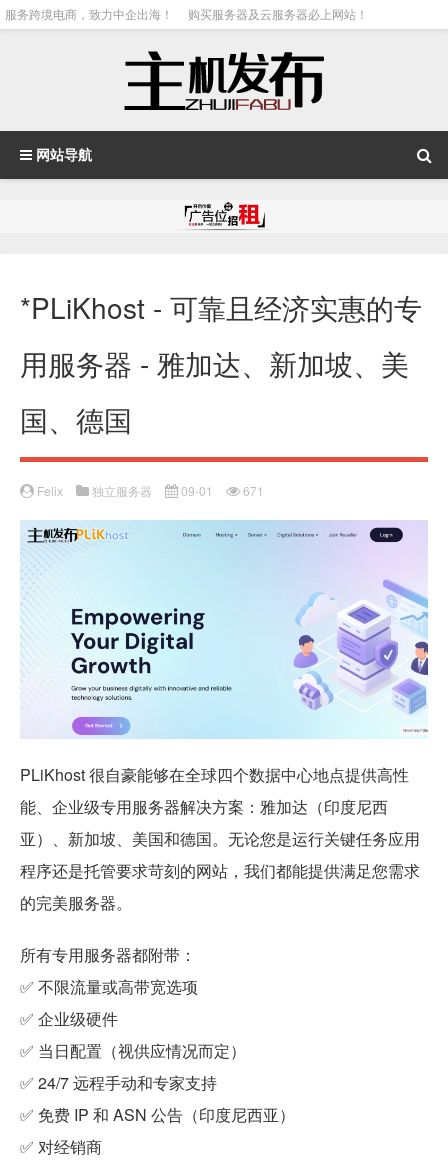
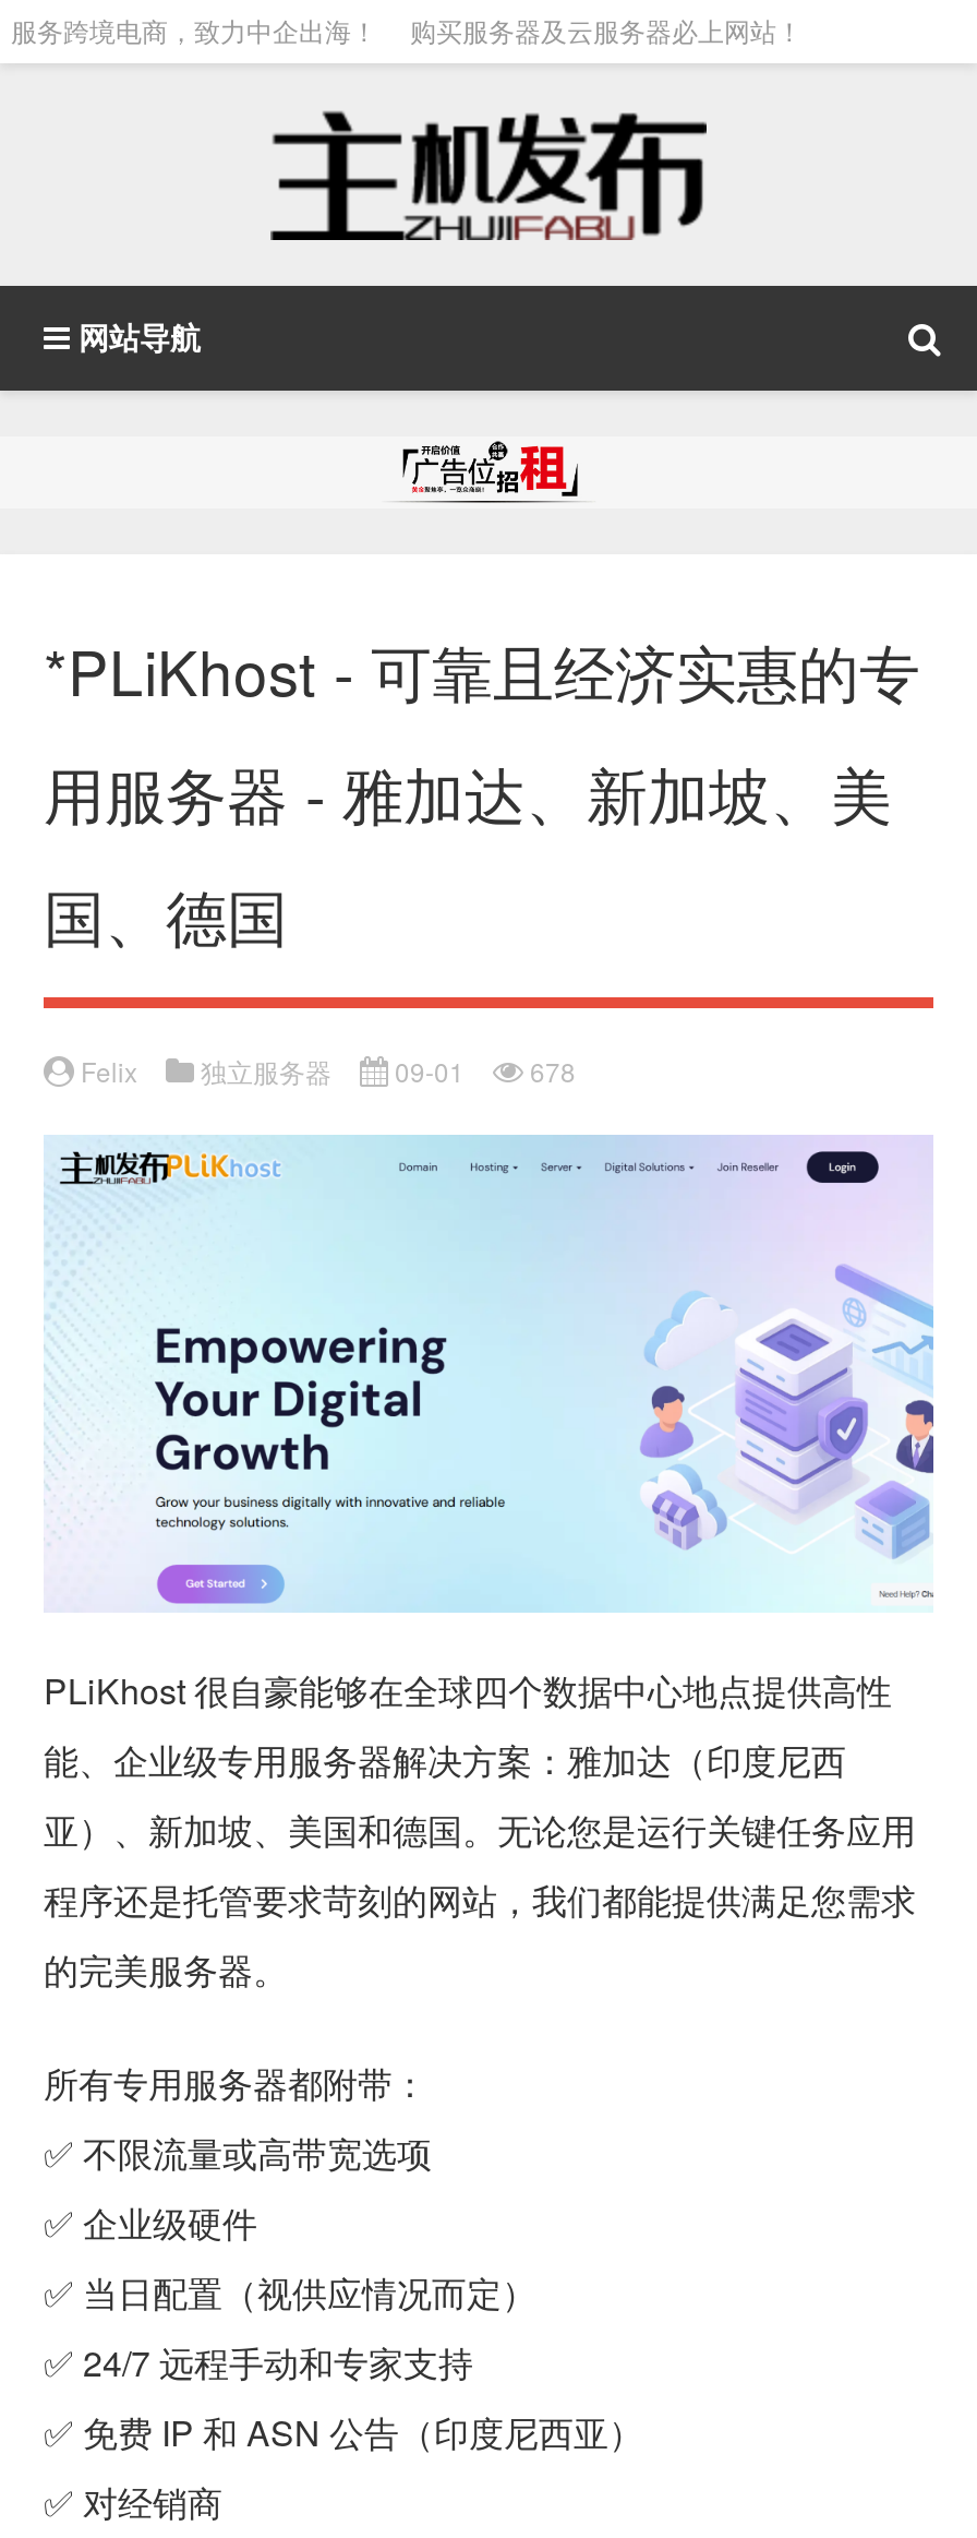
- 671
+ 678
